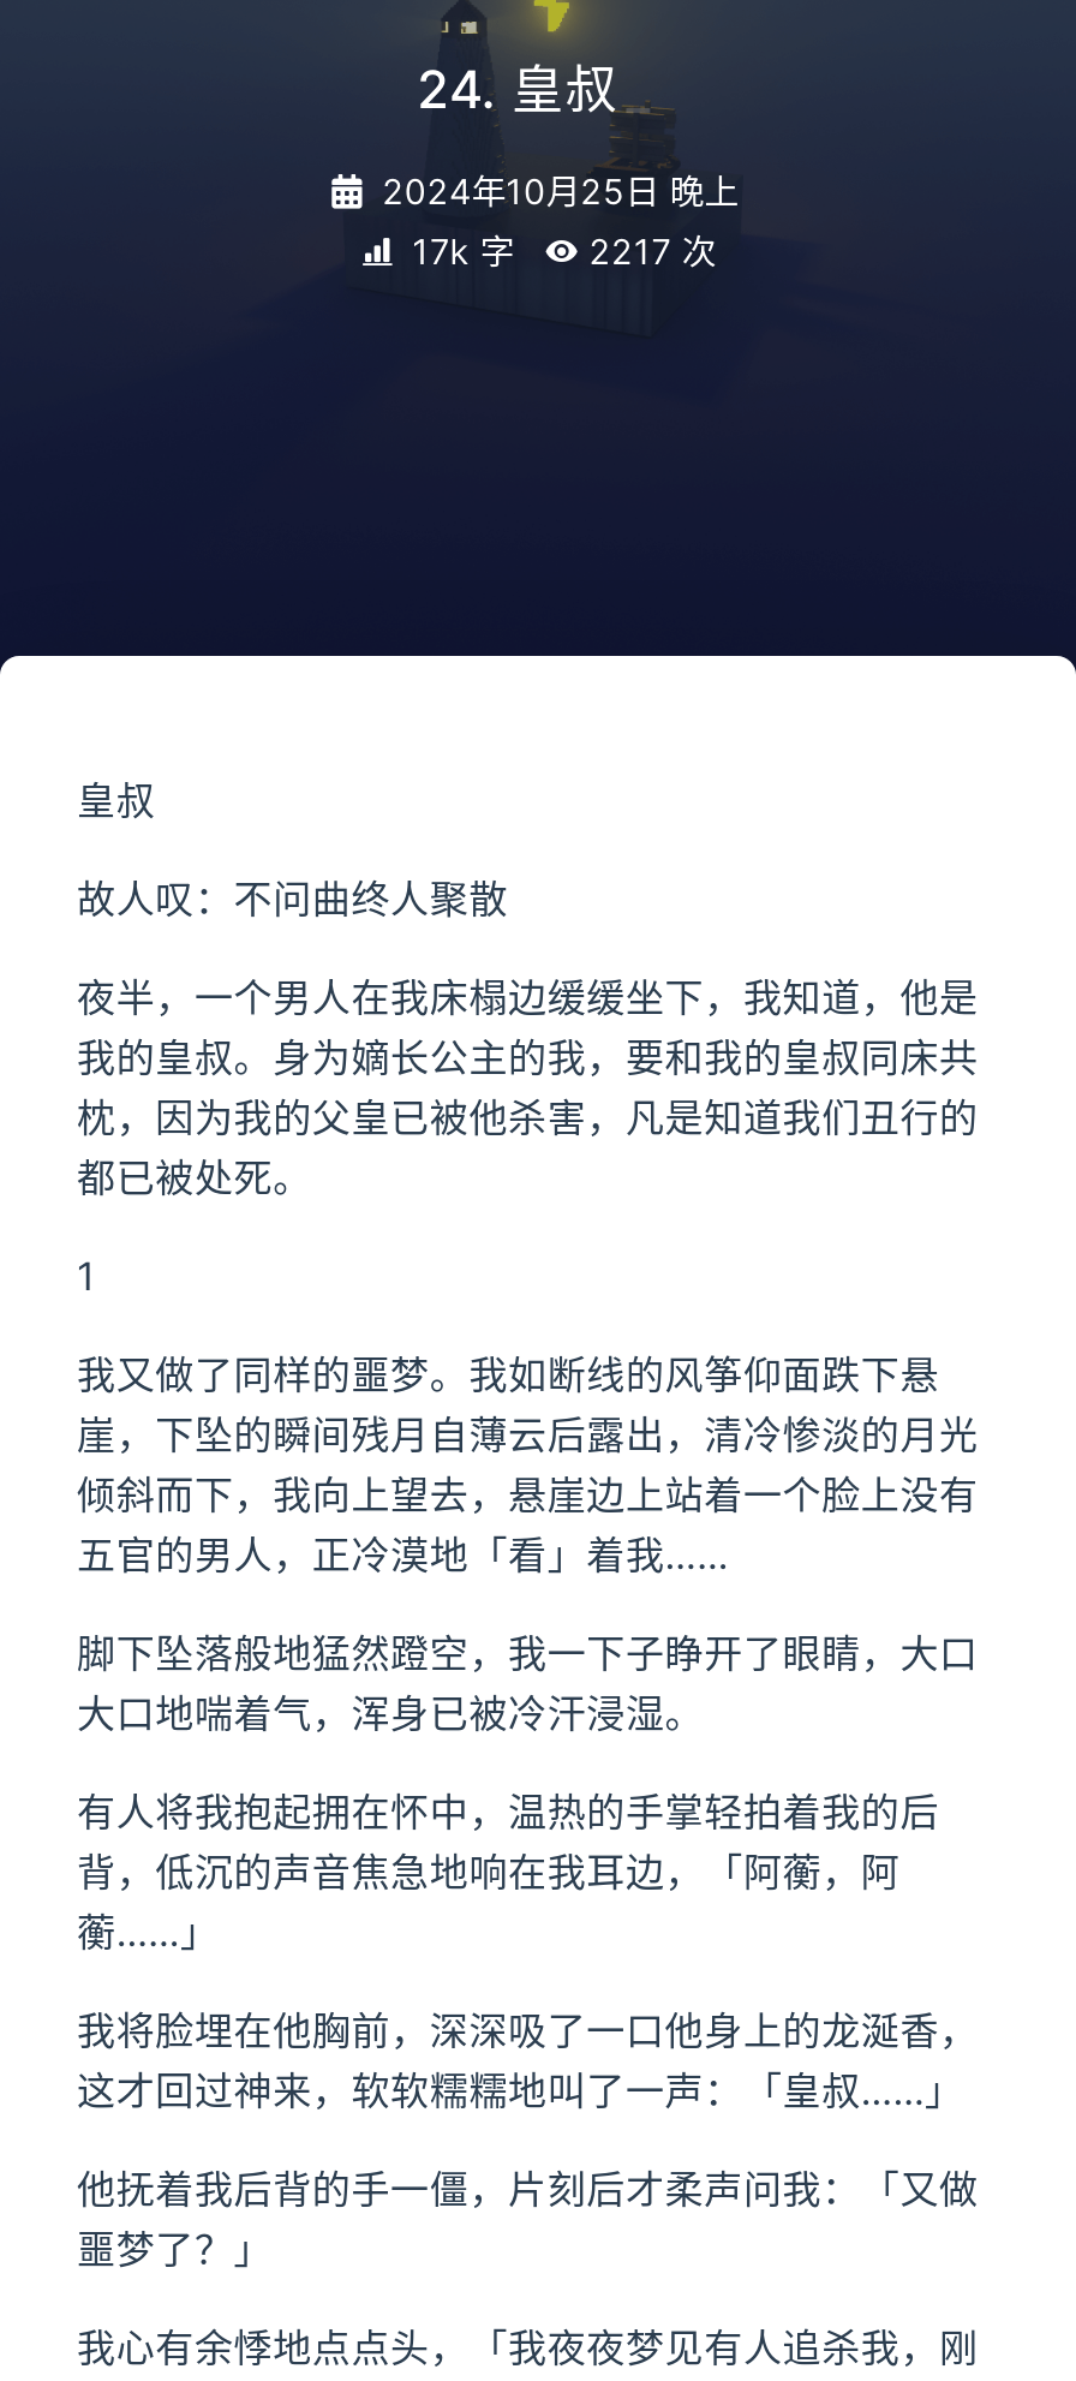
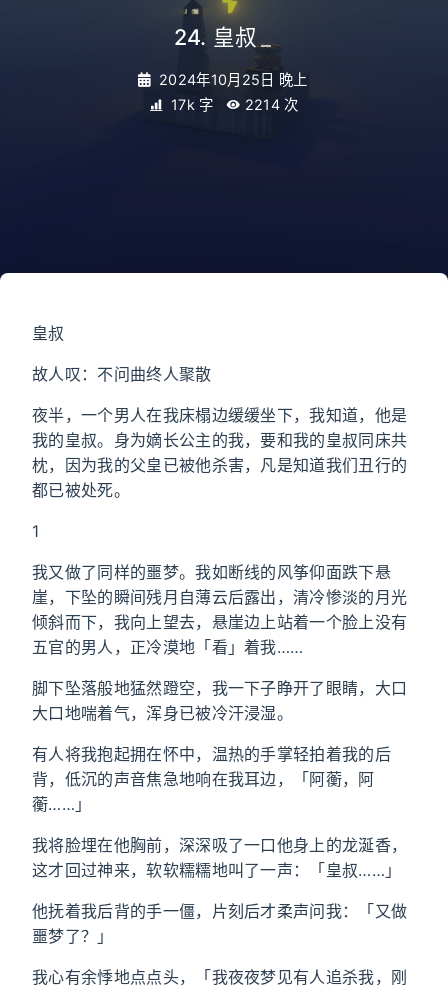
- 17k 字 2217次
+ 17k 字 2214次
